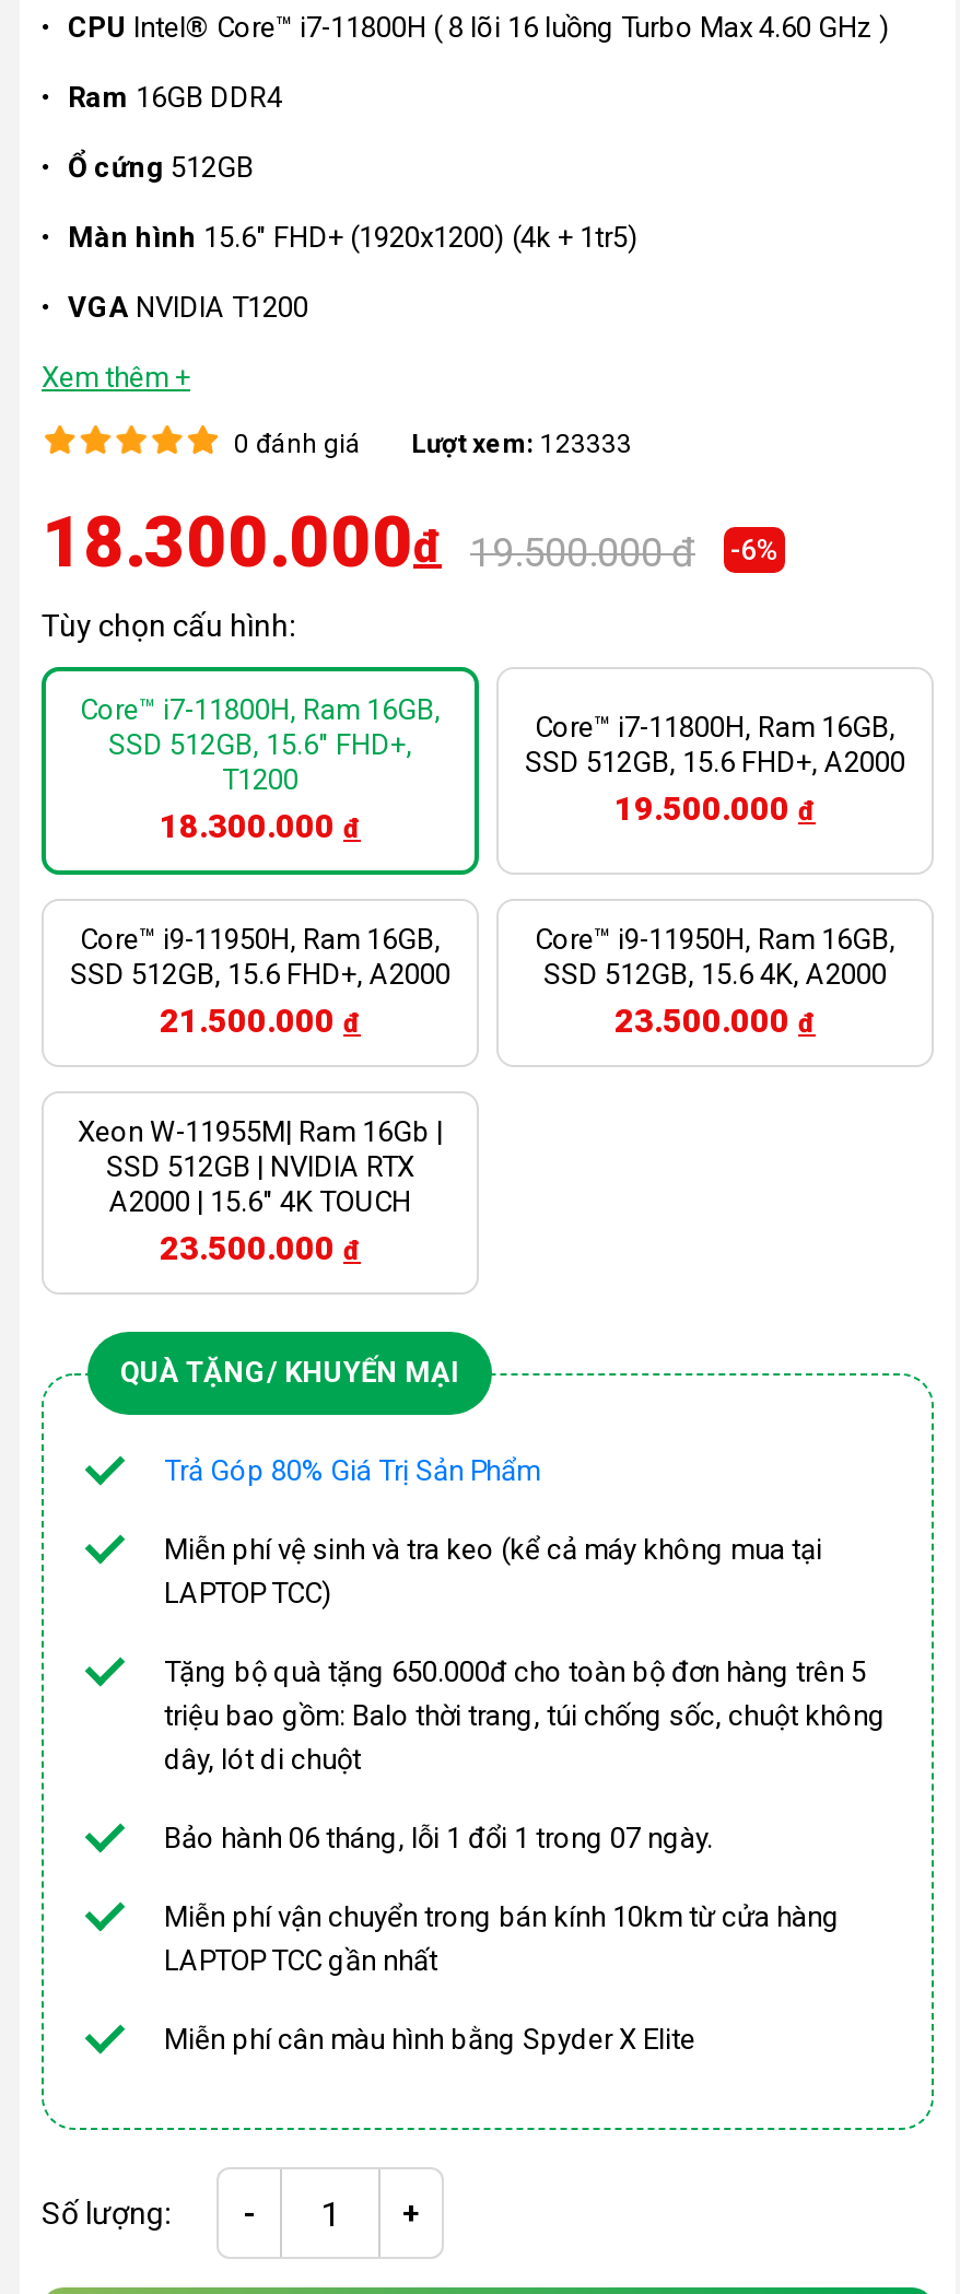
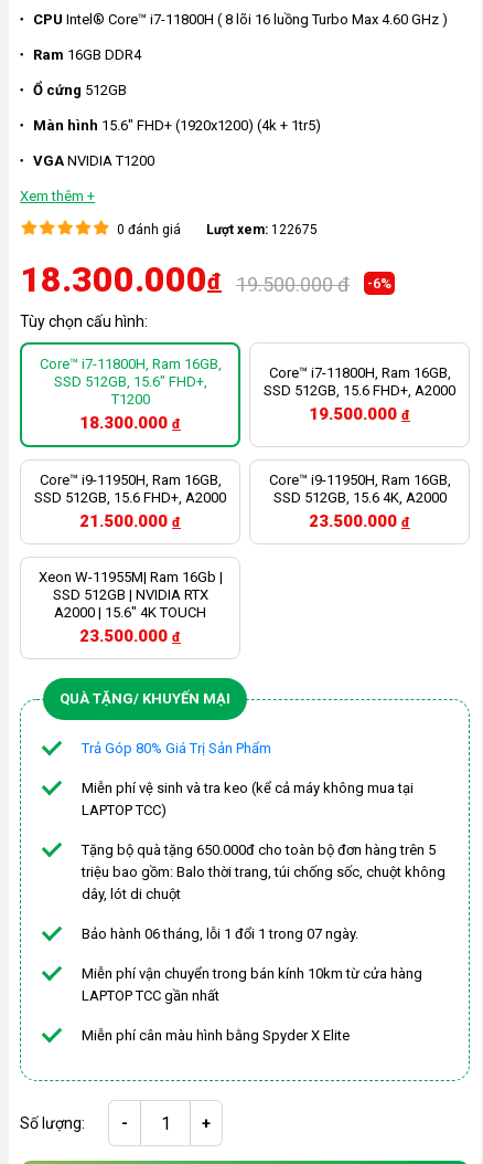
- 0 đánh giá Lượt xem: 123333
+ 0 đánh giá Lượt xem: 122675
